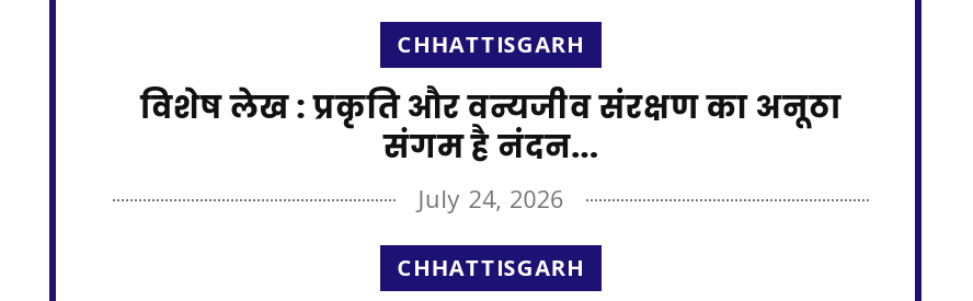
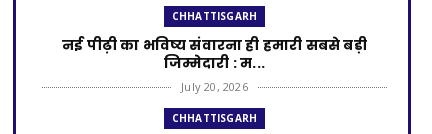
- विशेष लेख : प्रकृति और वन्यजीव संरक्षण का अनूठा
- संगम है नंदन...
- July 24, 2026
+ नई पीढ़ी का भविष्य संवारना ही हमारी सबसे बड़ी
+ जिम्मेदारी : म...
+ July 20, 2026
